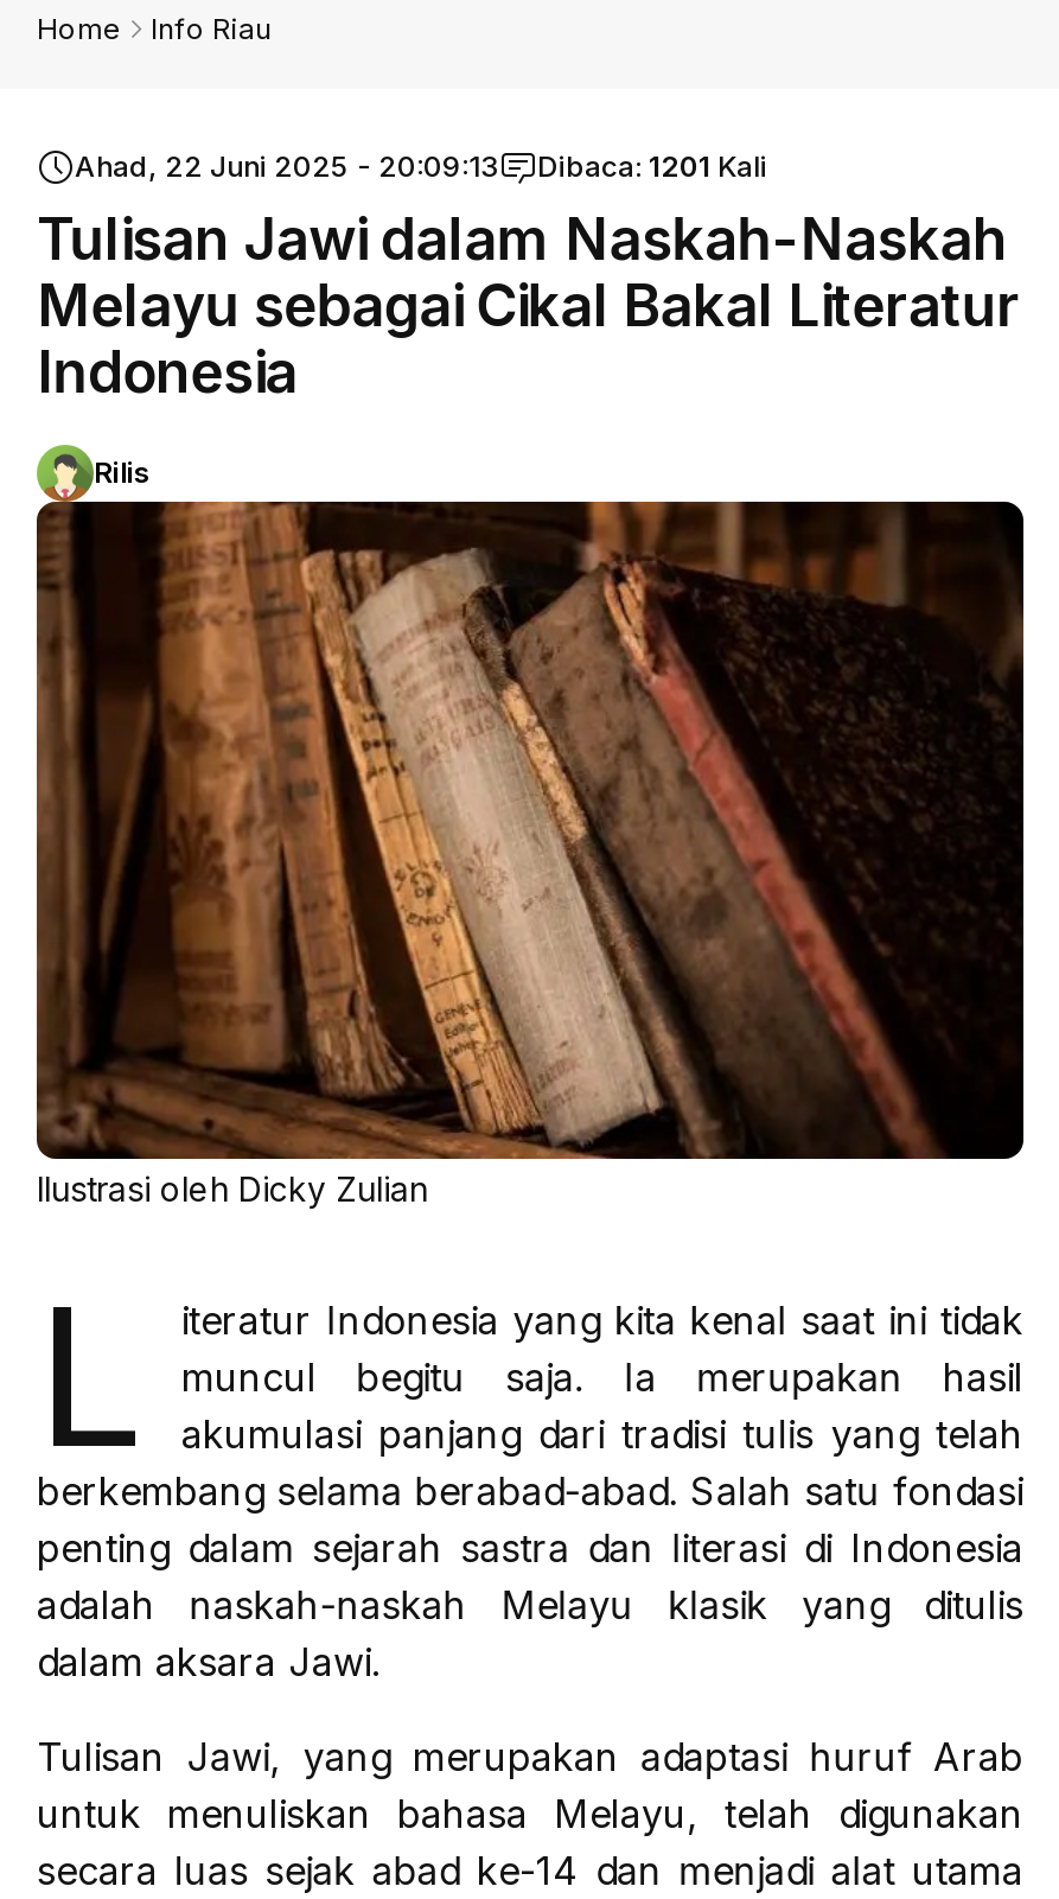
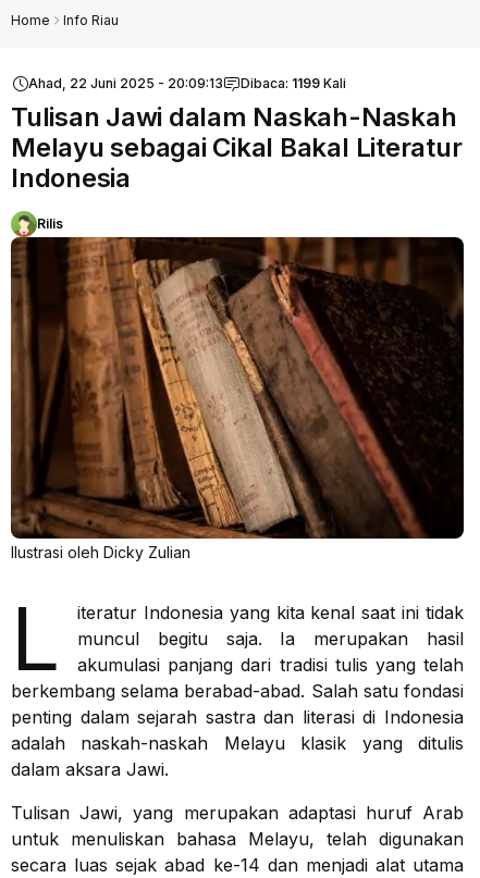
- Ahad, 22 Juni 2025 - 20:09:13 Dibaca: 1201 Kali
+ Ahad, 22 Juni 2025 - 20:09:13 Dibaca: 1199 Kali
